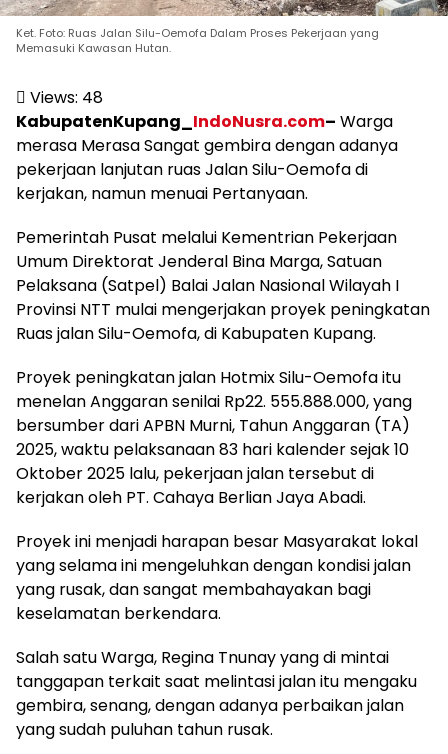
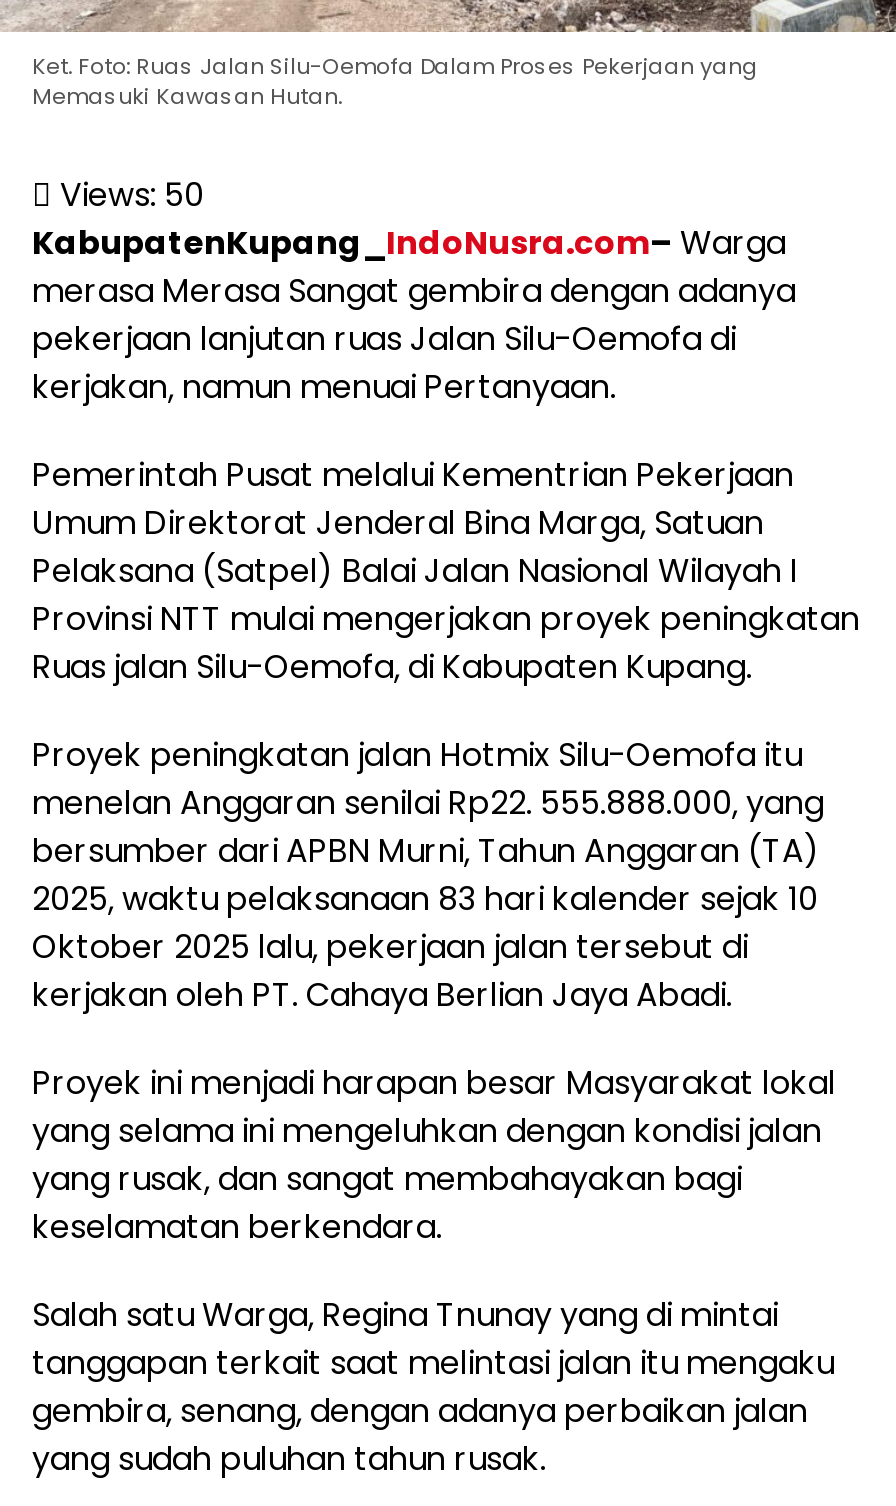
- Views: 48
+ Views: 50
